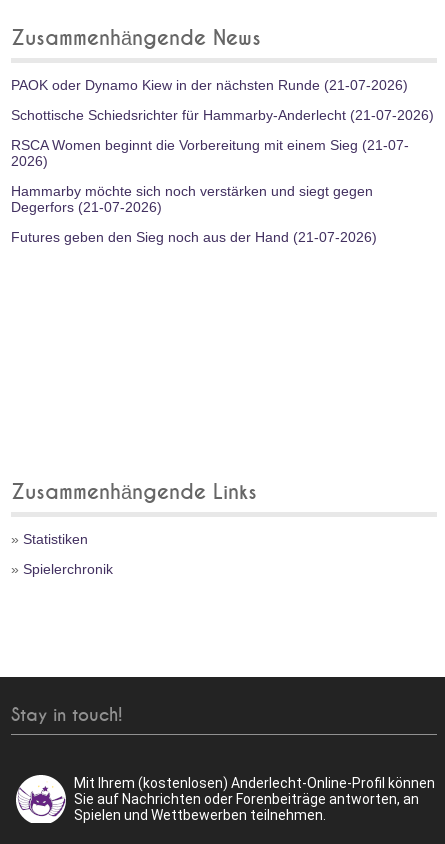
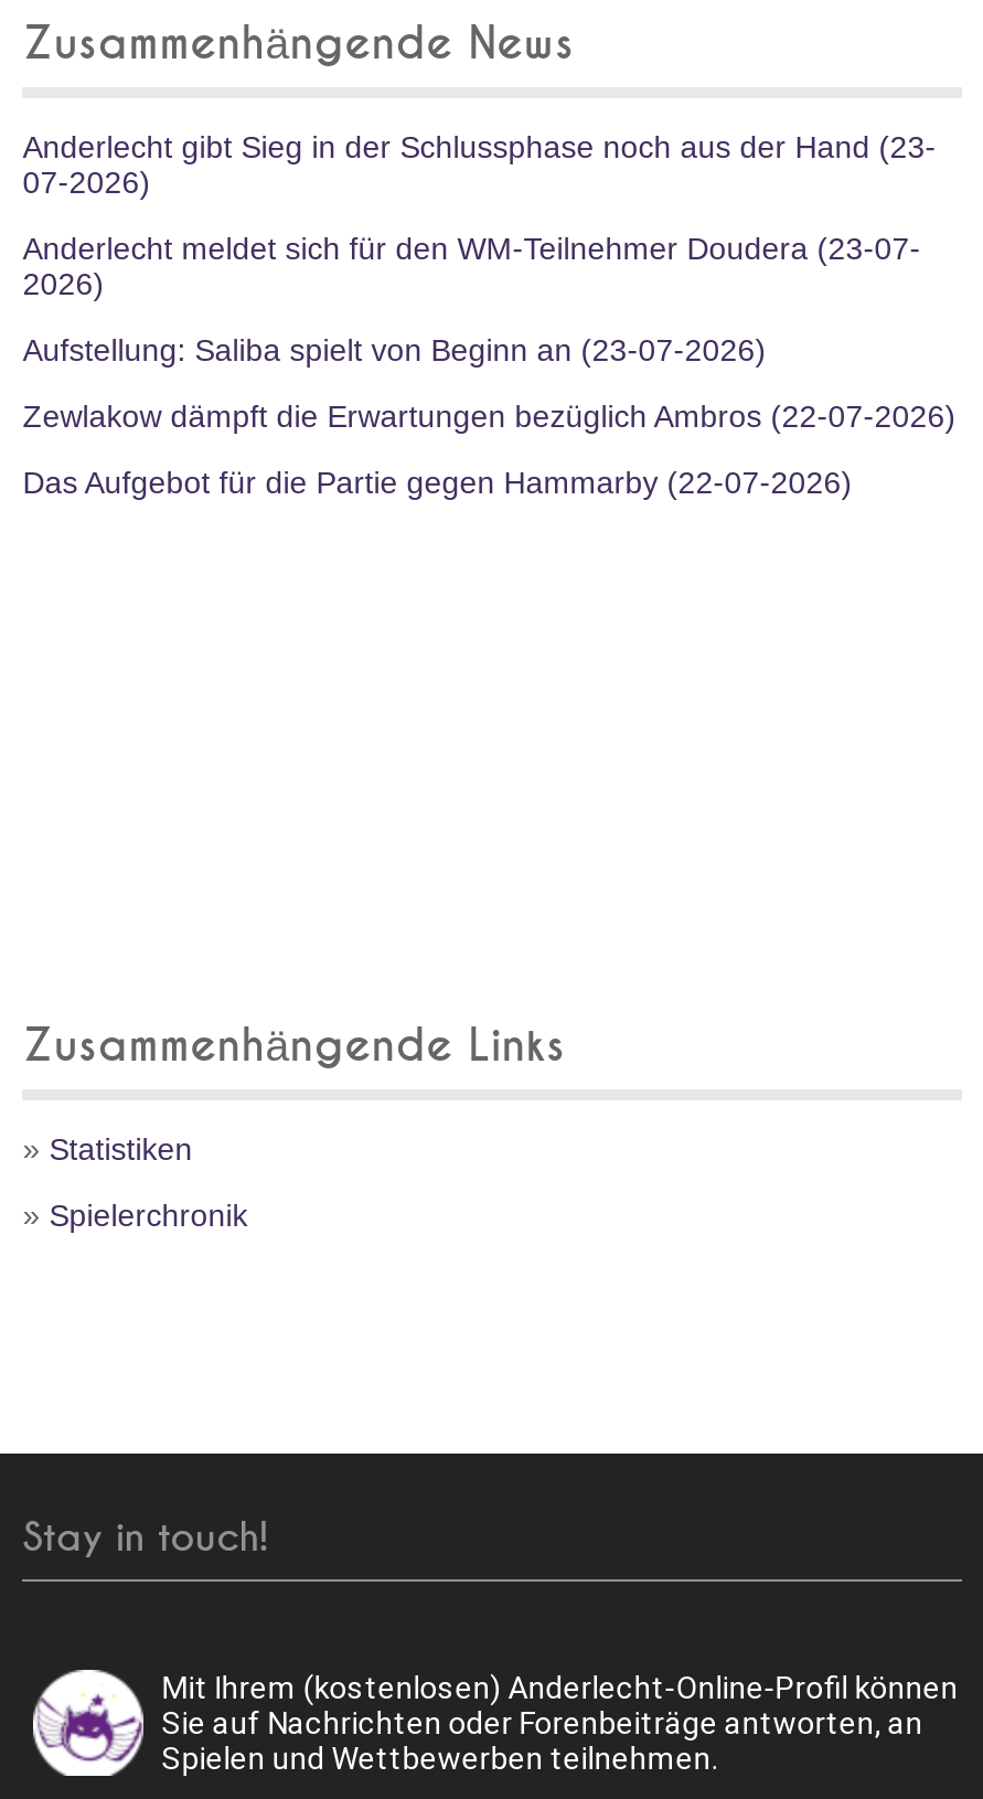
- PAOK oder Dynamo Kiew in der nächsten Runde (21-07-2026)
- Schottische Schiedsrichter für Hammarby-Anderlecht (21-07-2026)
- RSCA Women beginnt die Vorbereitung mit einem Sieg (21-07-
+ Anderlecht gibt Sieg in der Schlussphase noch aus der Hand (23-
+ 07-2026)
+ Anderlecht meldet sich für den WM-Teilnehmer Doudera (23-07-

- Hammarby möchte sich noch verstärken und siegt gegen
- Degerfors (21-07-2026)
- Futures geben den Sieg noch aus der Hand (21-07-2026)
+ Aufstellung: Saliba spielt von Beginn an (23-07-2026)
+ Zewlakow dämpft die Erwartungen bezüglich Ambros (22-07-2026)
+ Das Aufgebot für die Partie gegen Hammarby (22-07-2026)
